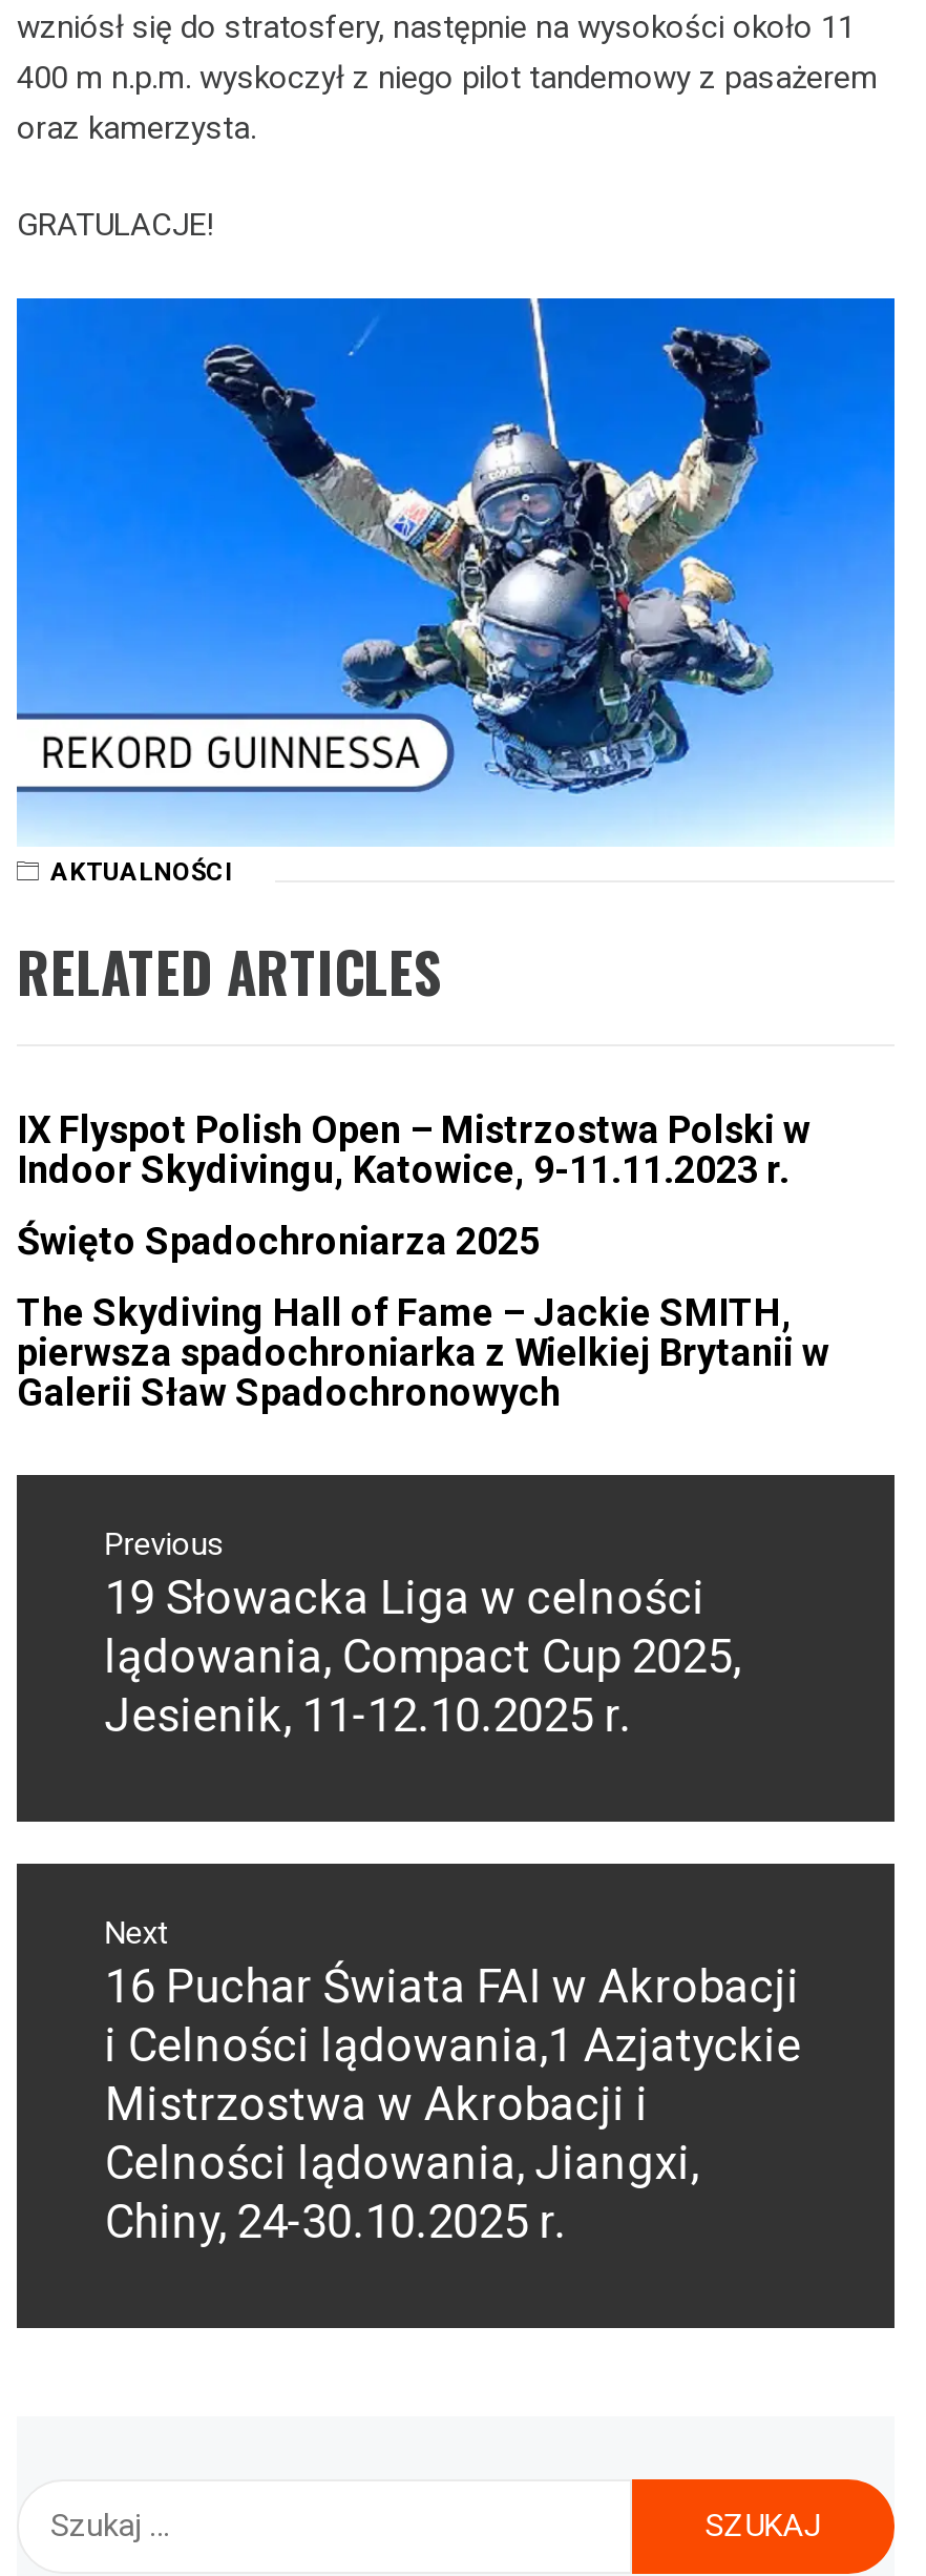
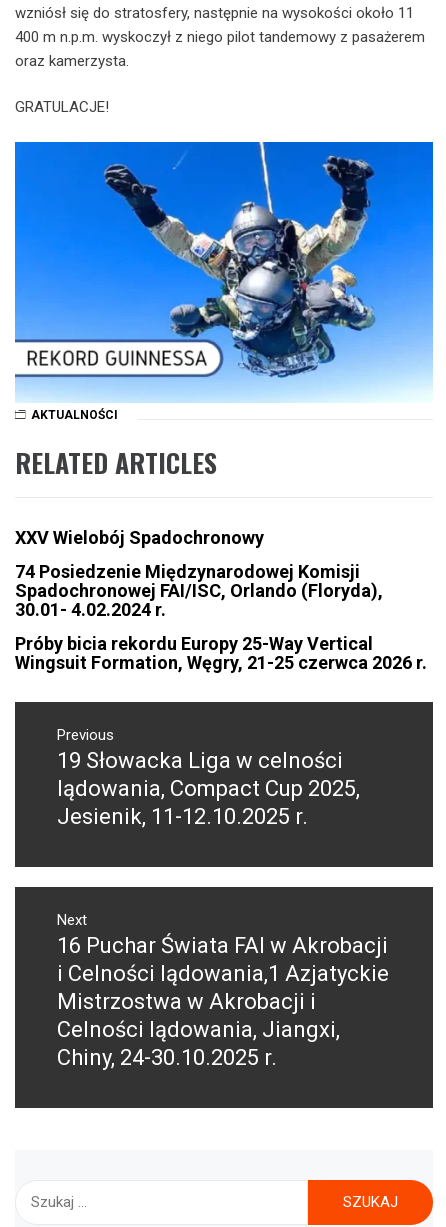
- IX Flyspot Polish Open – Mistrzostwa Polski w
- Indoor Skydivingu, Katowice, 9-11.11.2023 r.
+ XXV Wielobój Spadochronowy

- Święto Spadochroniarza 2025
+ 74 Posiedzenie Międzynarodowej Komisji
+ Spadochronowej FAI/ISC, Orlando (Floryda),
+ 30.01- 4.02.2024 r.

- The Skydiving Hall of Fame – Jackie SMITH,
- pierwsza spadochroniarka z Wielkiej Brytanii w
- Galerii Sław Spadochronowych
+ Próby bicia rekordu Europy 25-Way Vertical
+ Wingsuit Formation, Węgry, 21-25 czerwca 2026 r.
